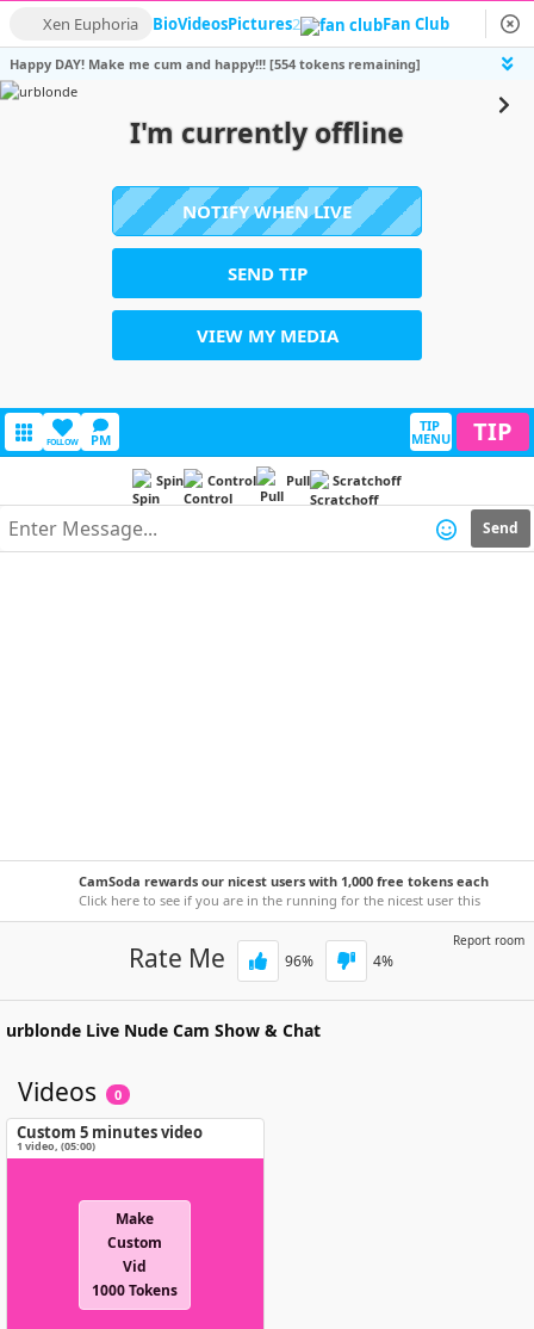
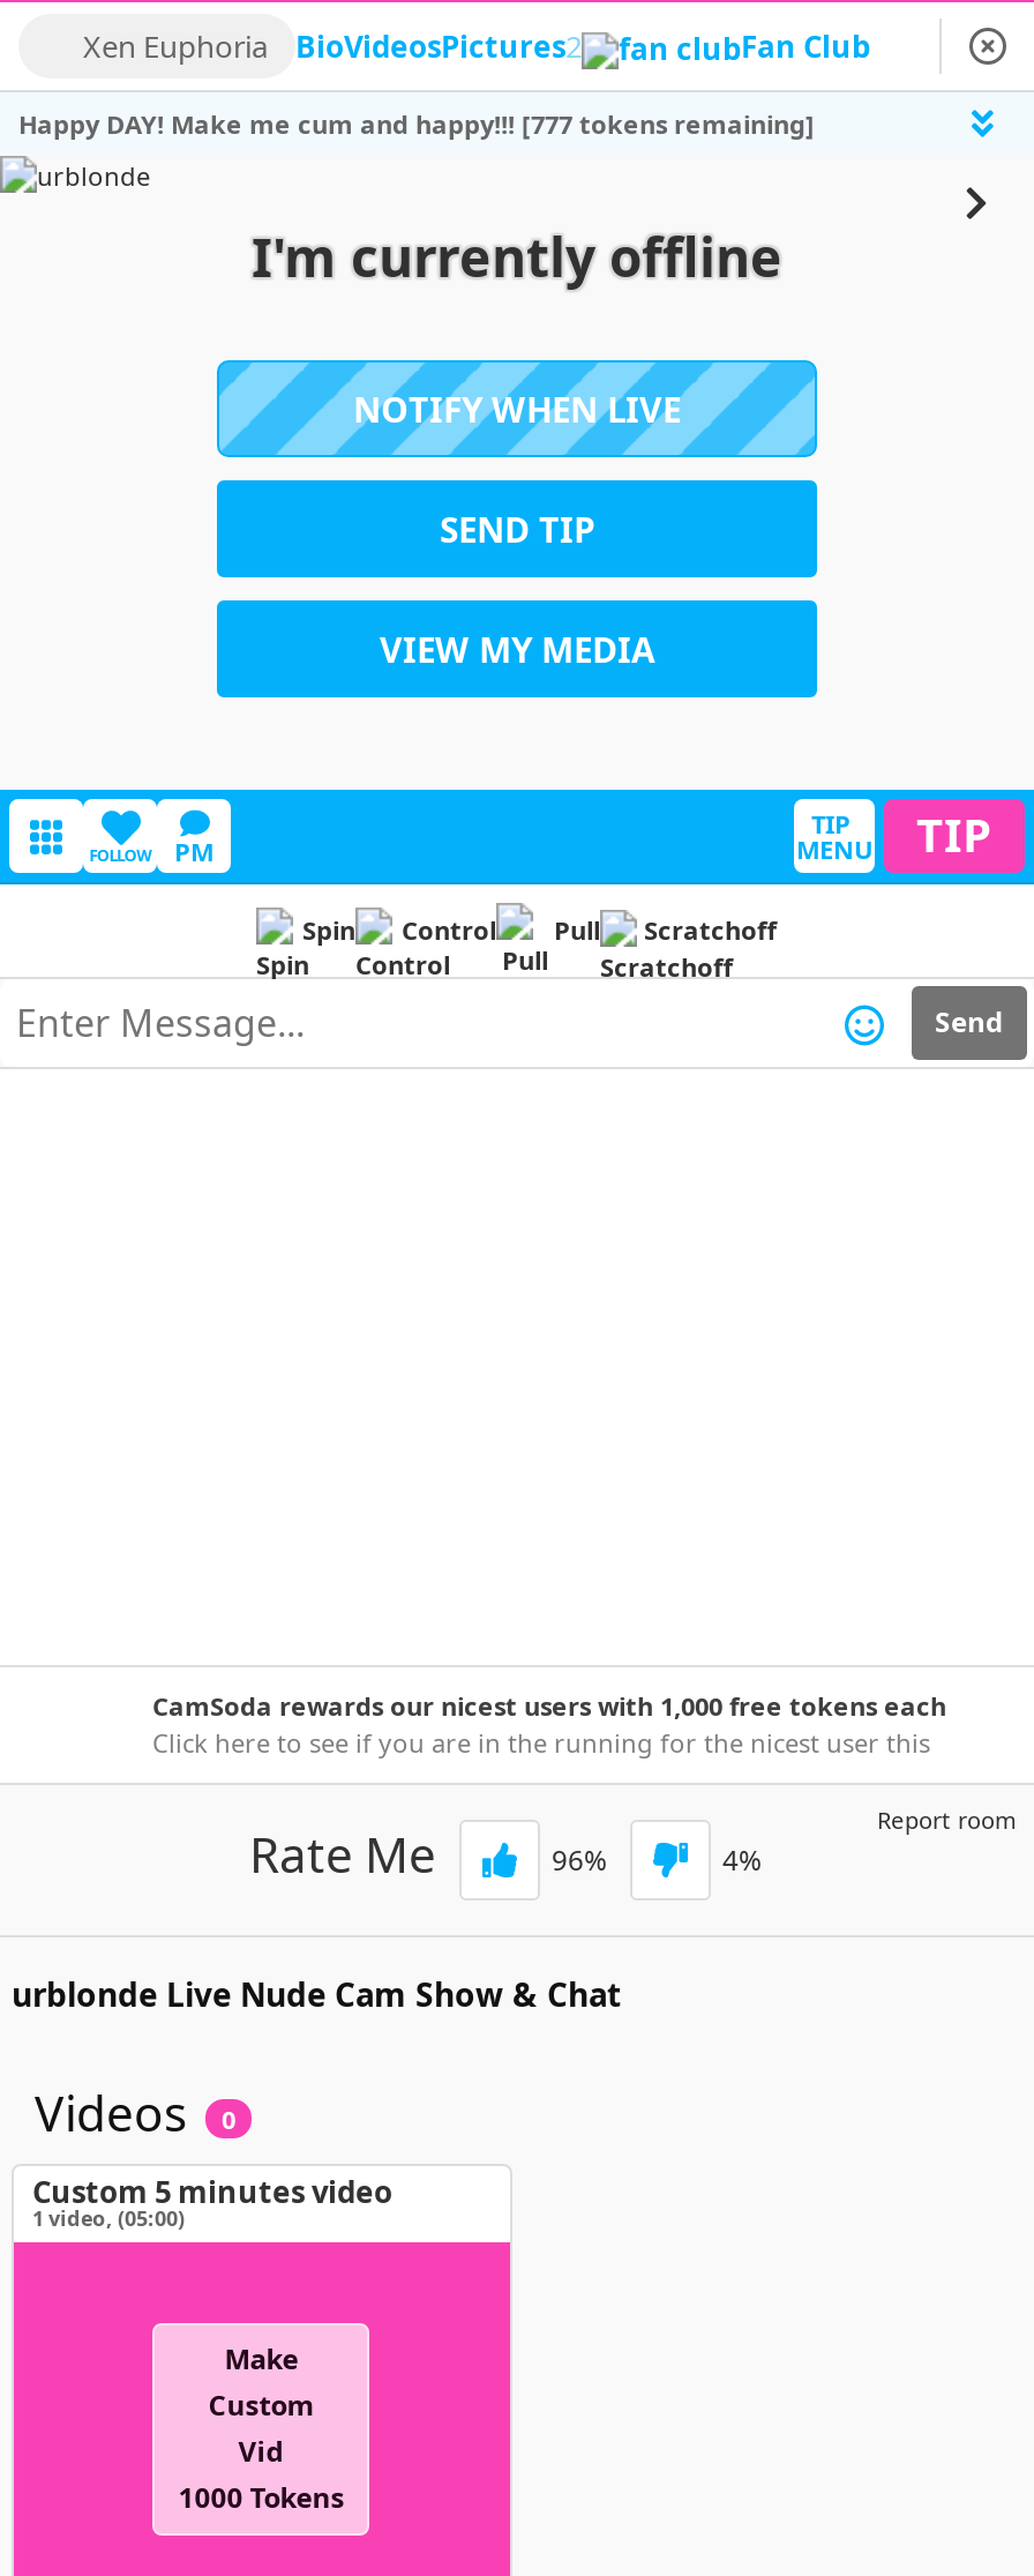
- Happy DAY! Make me cum and happy!!! [554 tokens remaining]
+ Happy DAY! Make me cum and happy!!! [777 tokens remaining]
